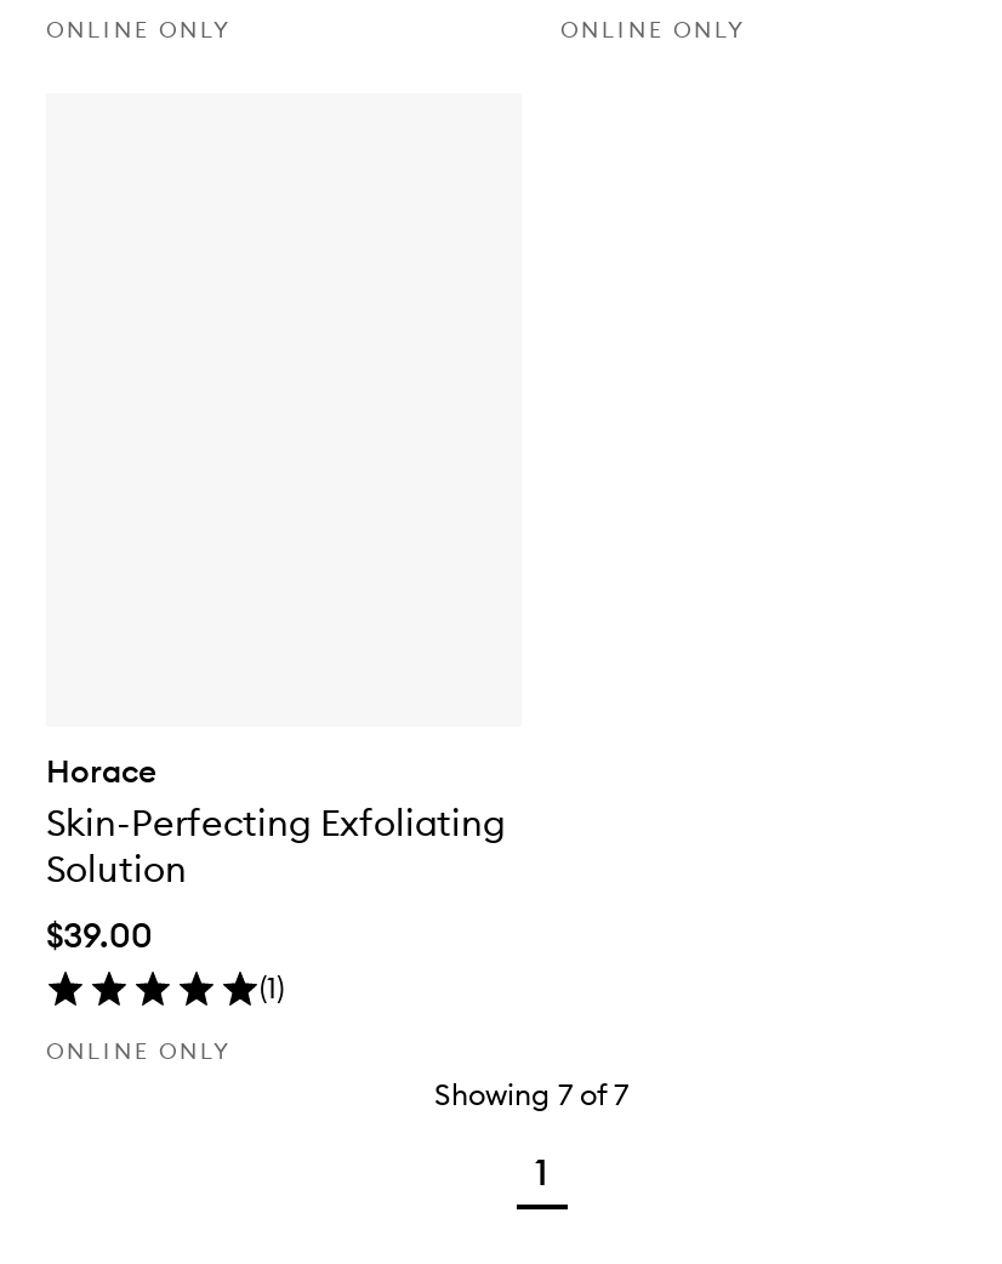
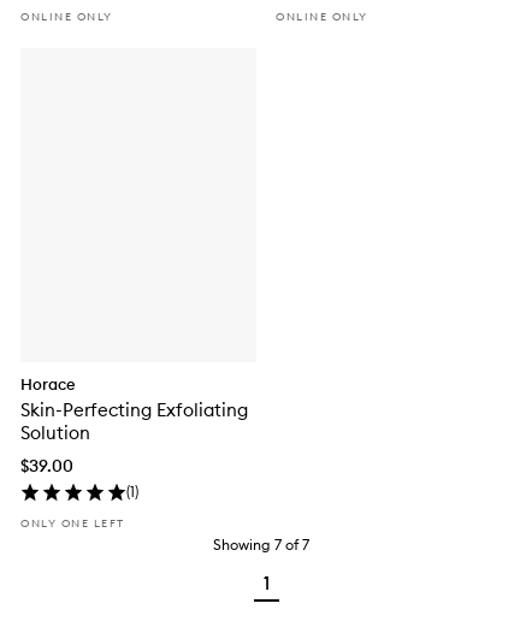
- ONLINE ONLY
+ ONLY ONE LEFT
